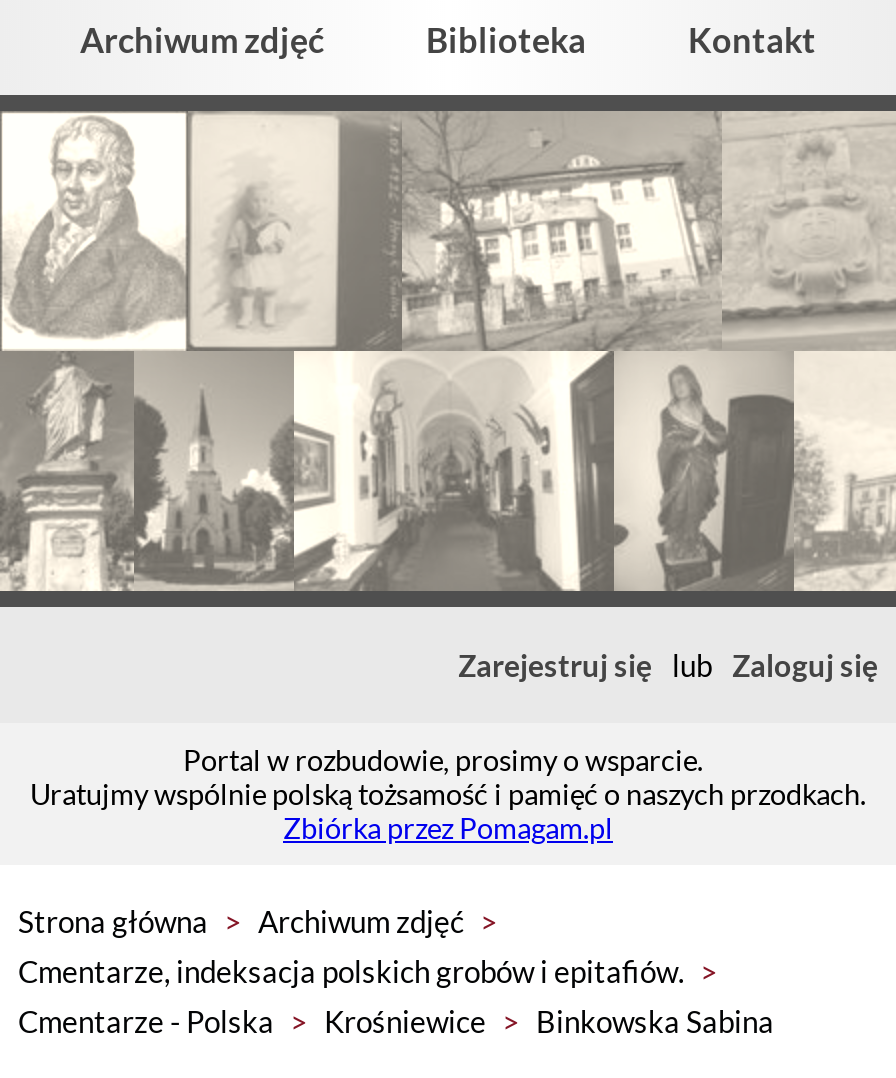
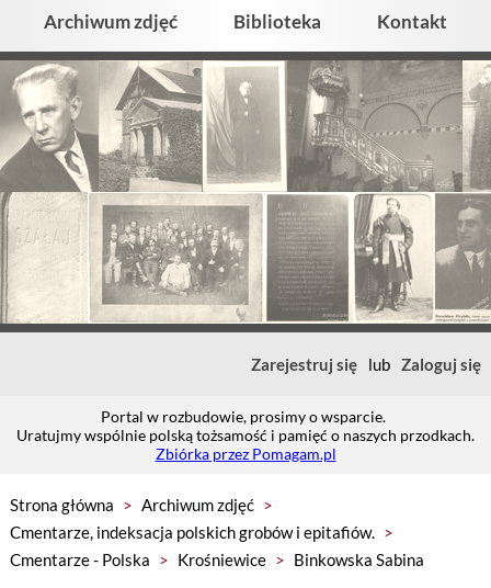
- [image]
+ [image]
